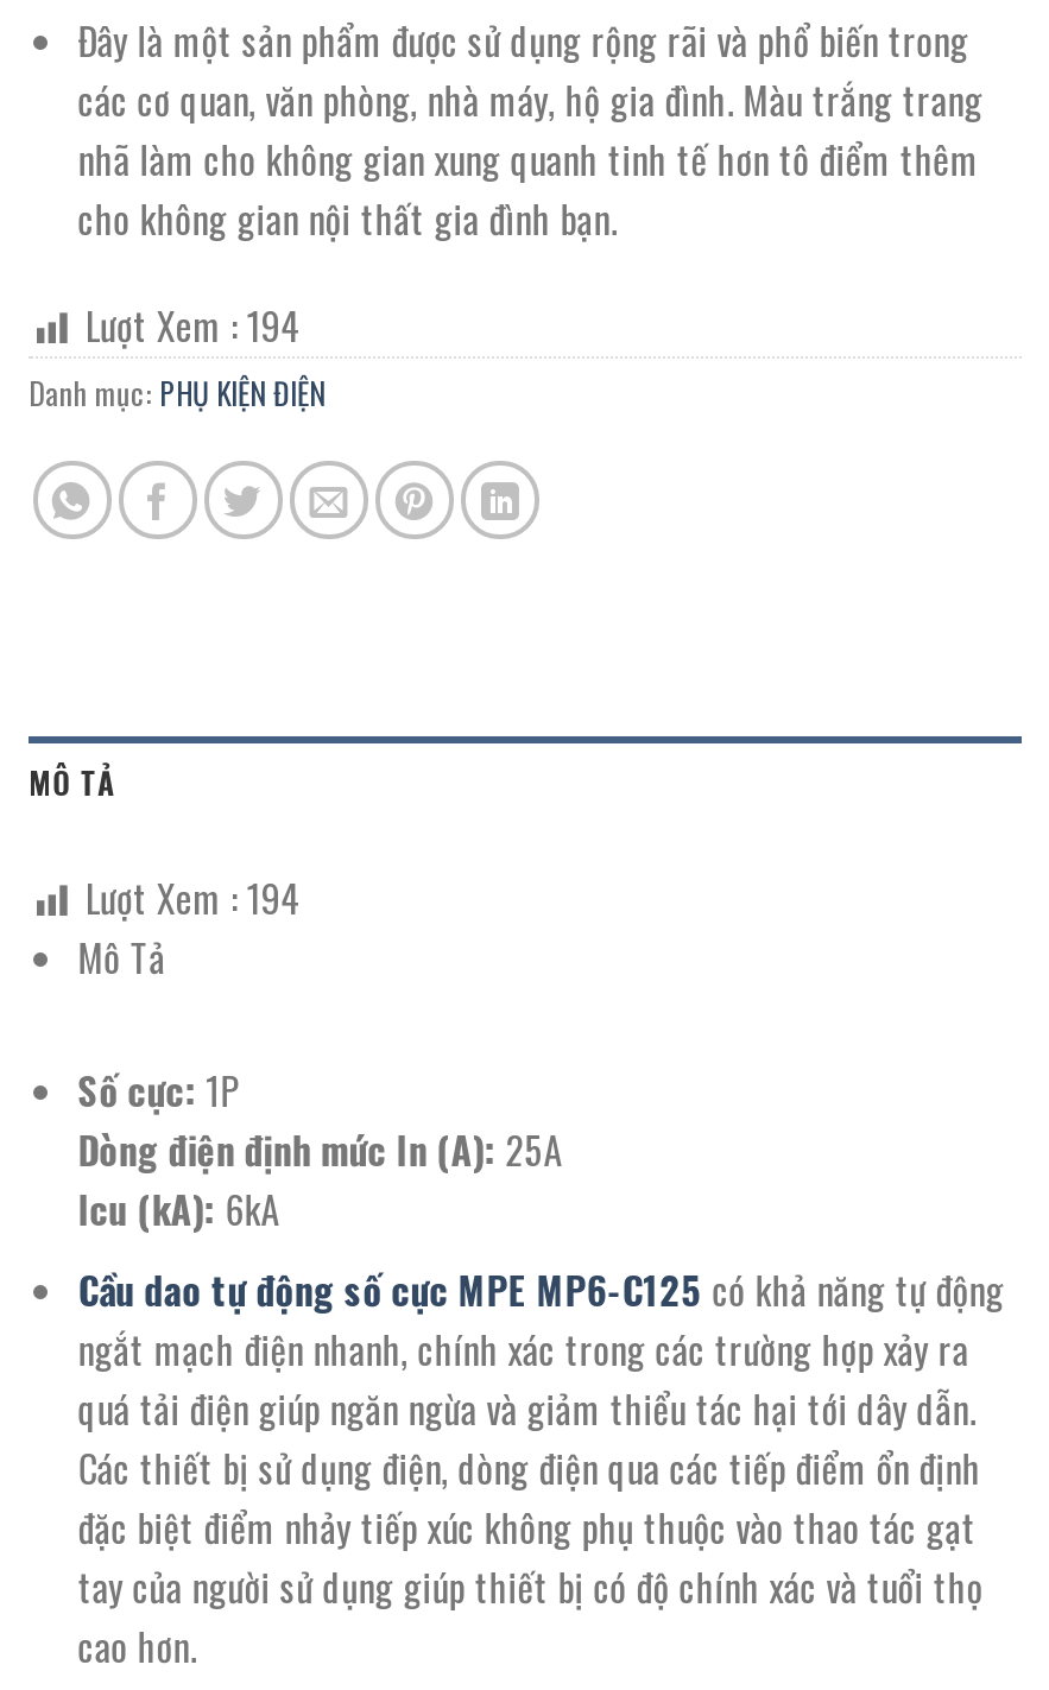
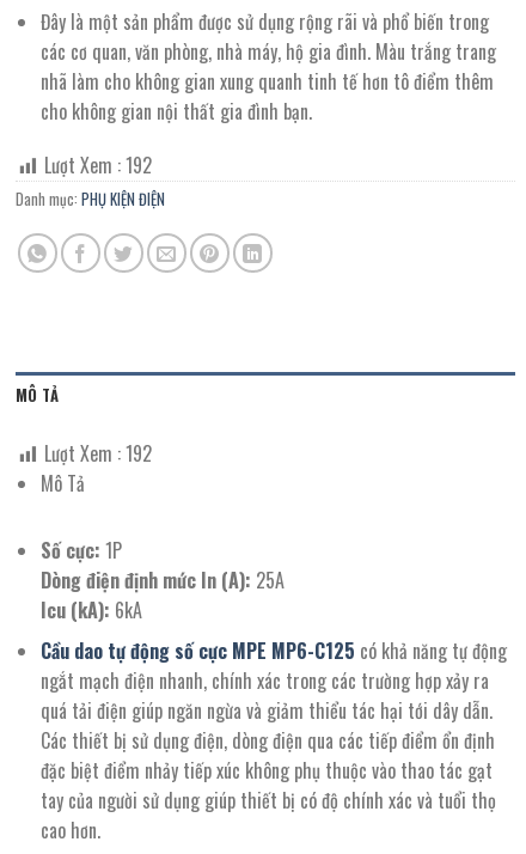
- Lượt Xem : 194
+ Lượt Xem : 192

- Lượt Xem : 194
+ Lượt Xem : 192
